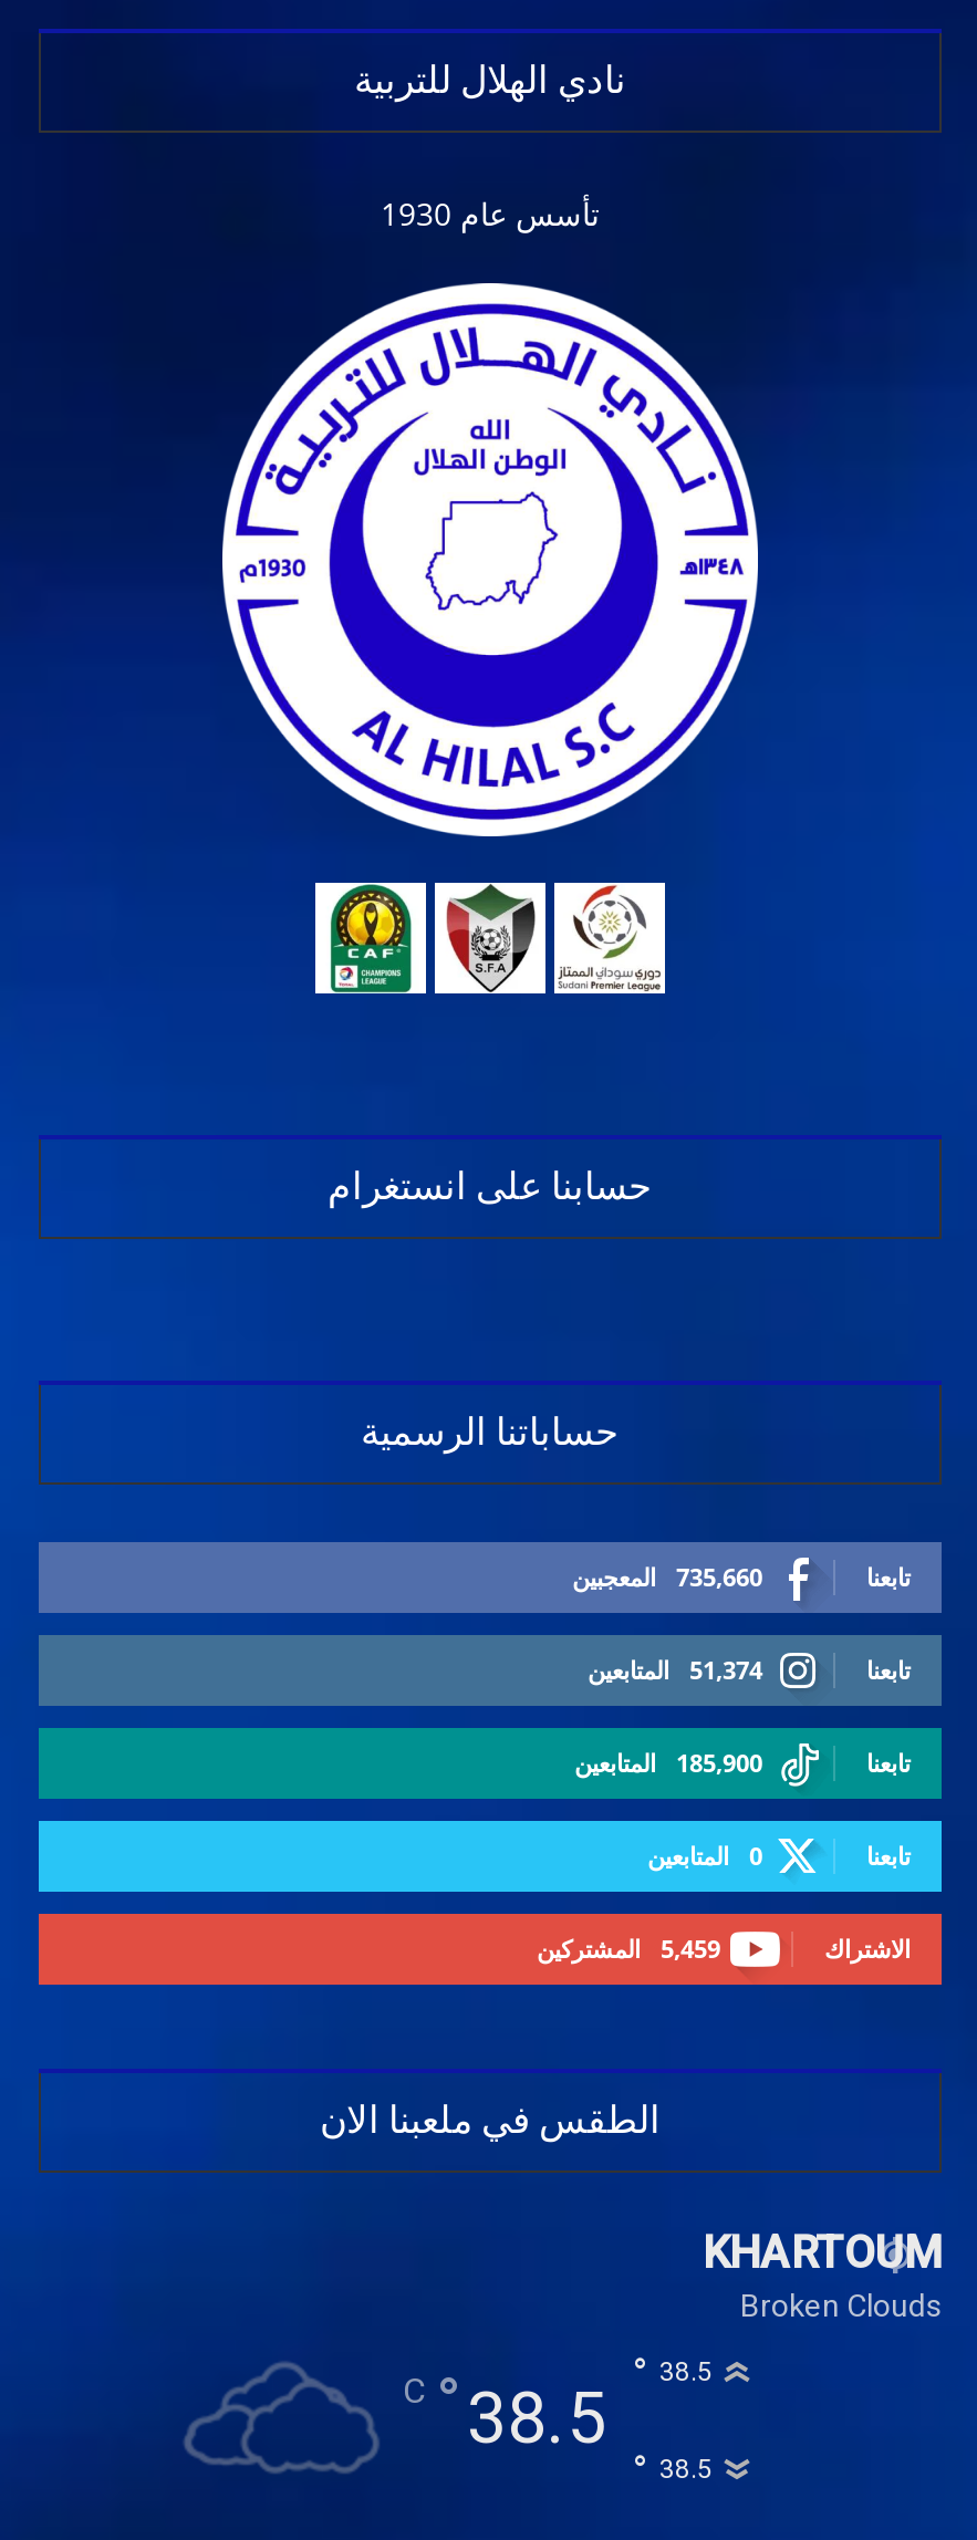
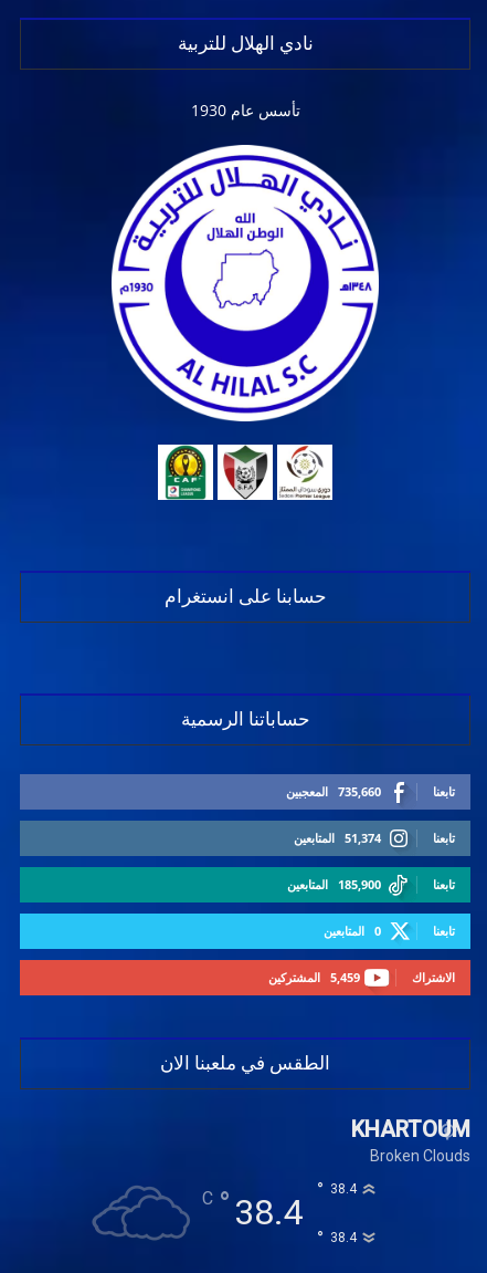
- 38.5
+ 38.4

- 38.5
+ 38.4

- 38.5
+ 38.4
